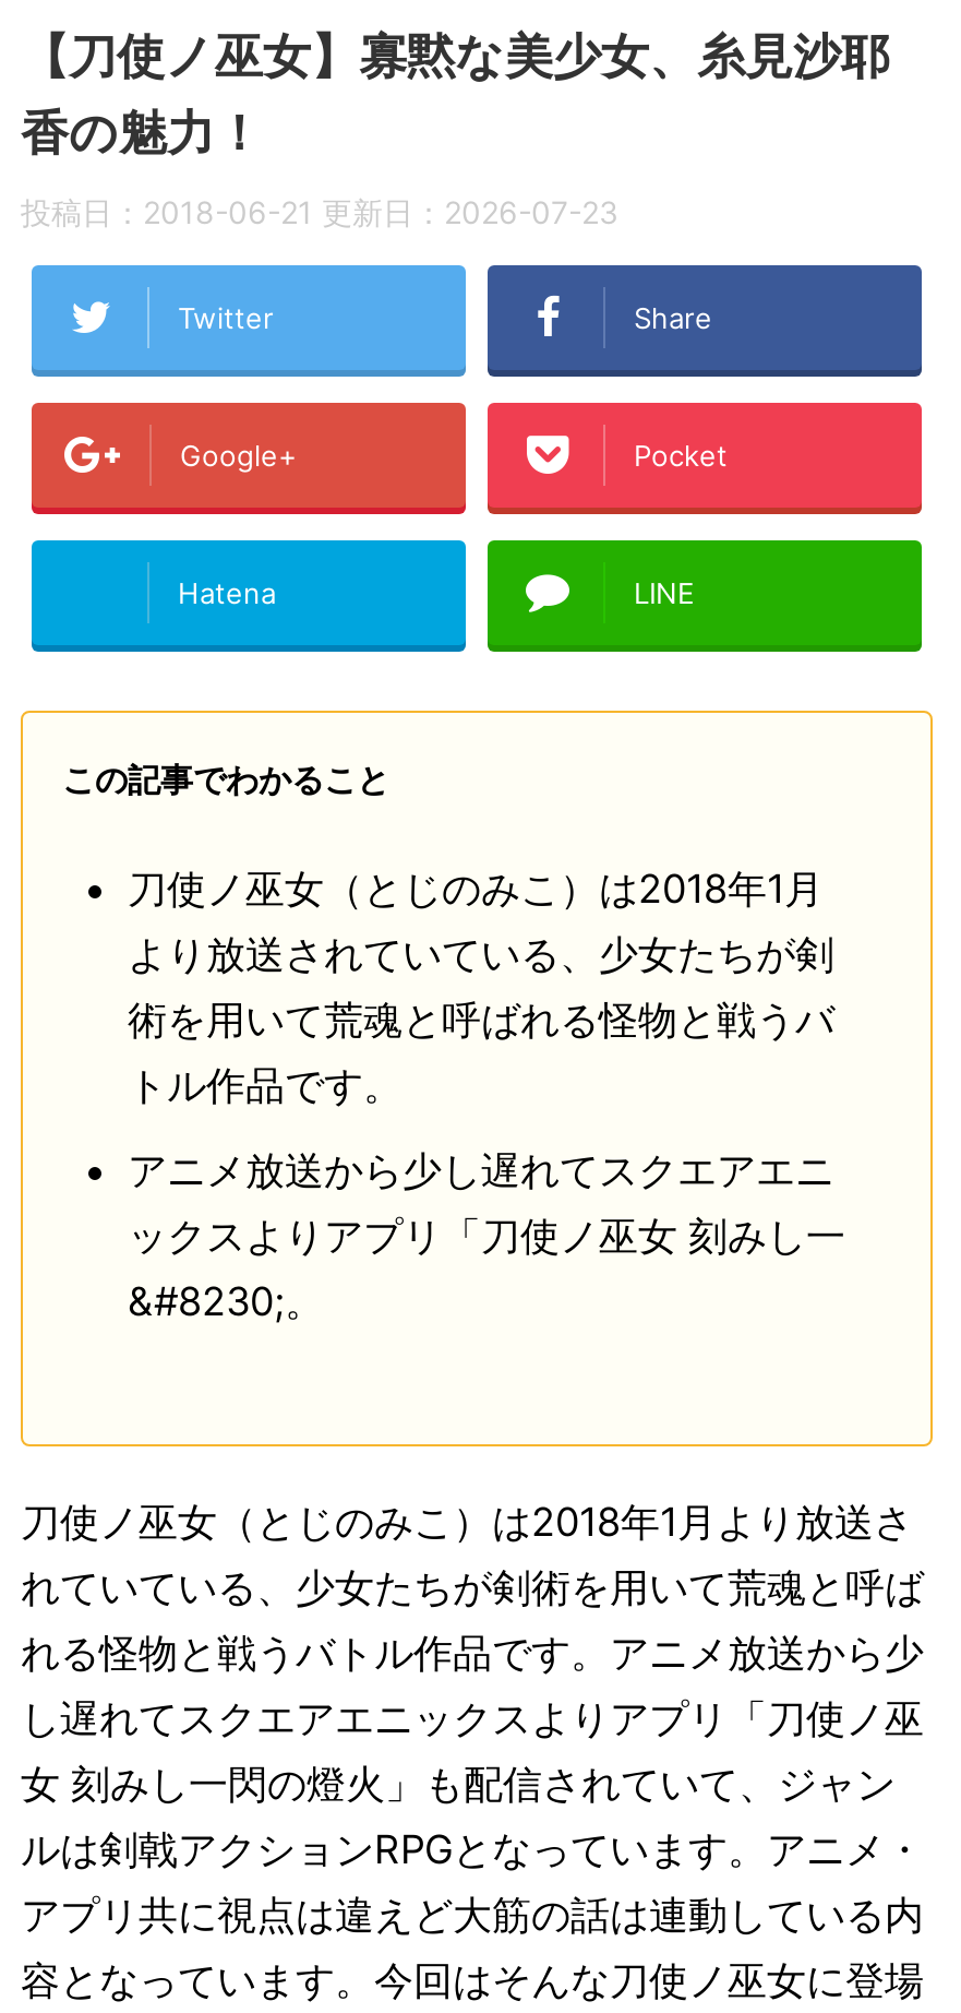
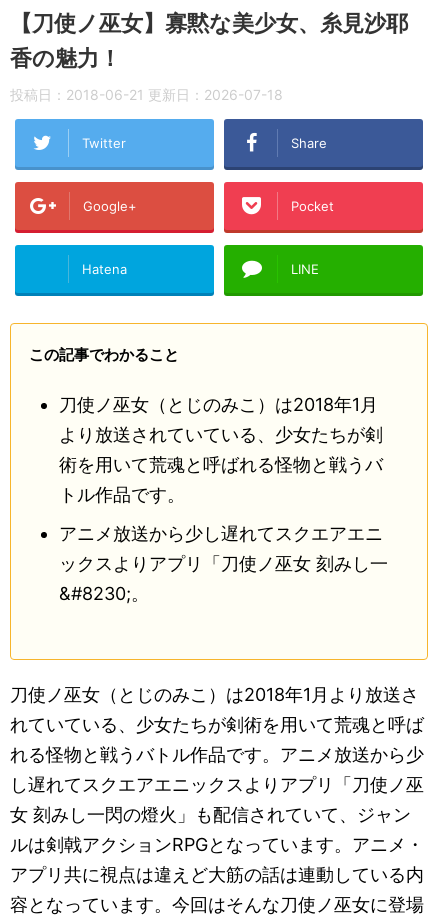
- 投稿日：2018-06-21 更新日：2026-07-23
+ 投稿日：2018-06-21 更新日：2026-07-18
